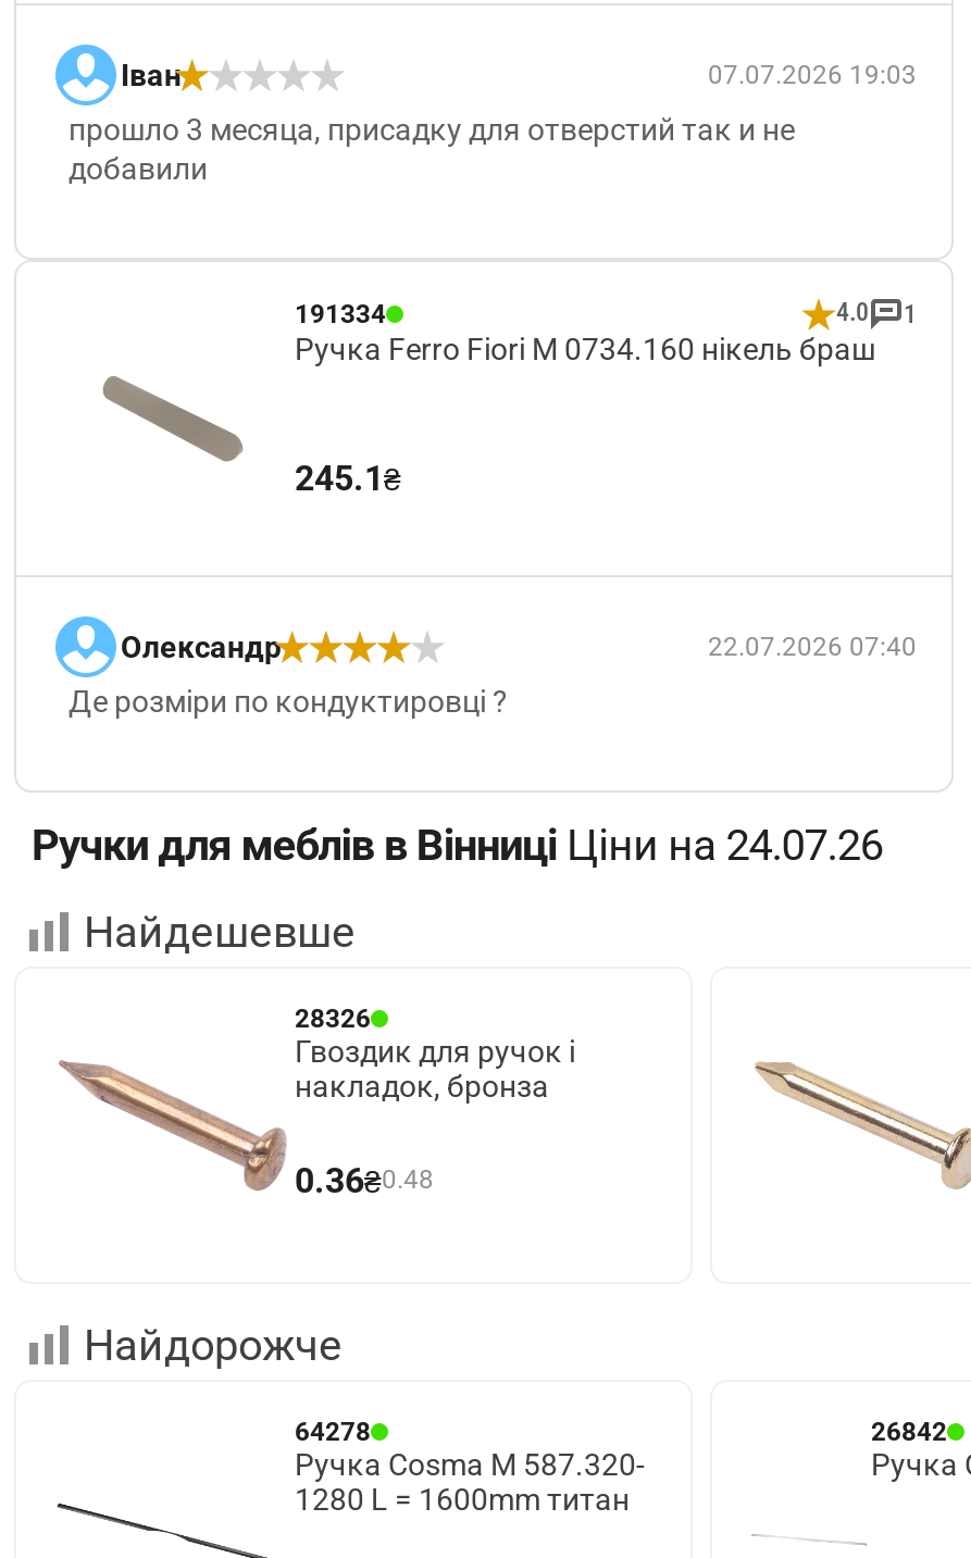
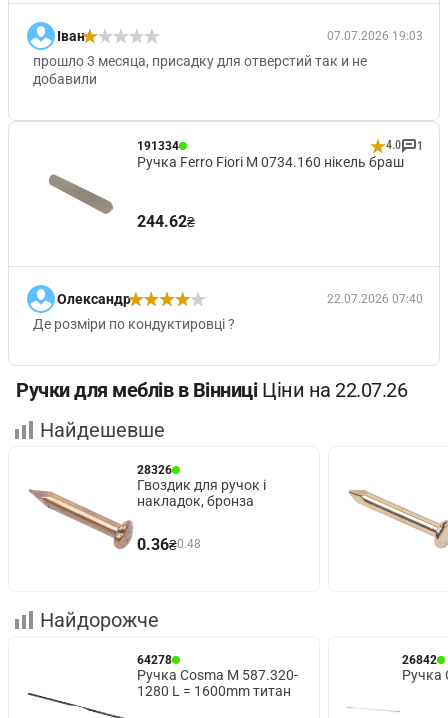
- 245.1₴
+ 244.62₴

- Ручки для меблів в Вінниці Ціни на 24.07.26
+ Ручки для меблів в Вінниці Ціни на 22.07.26
